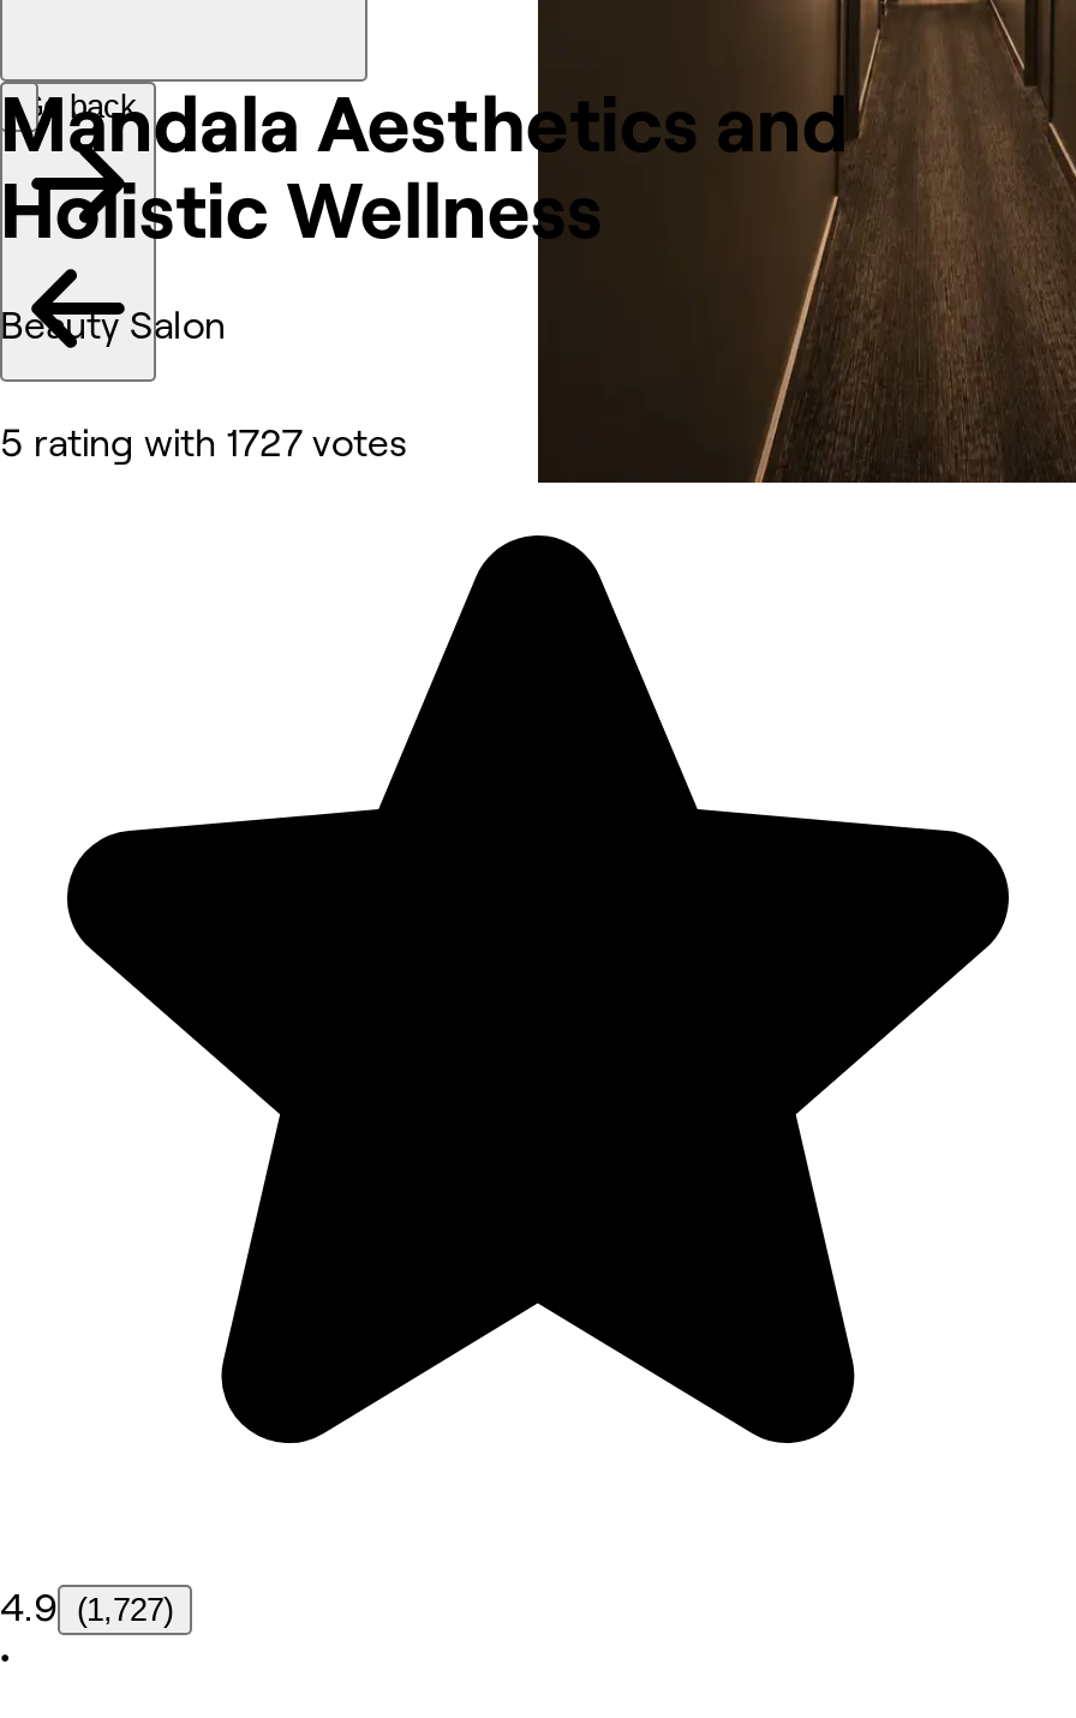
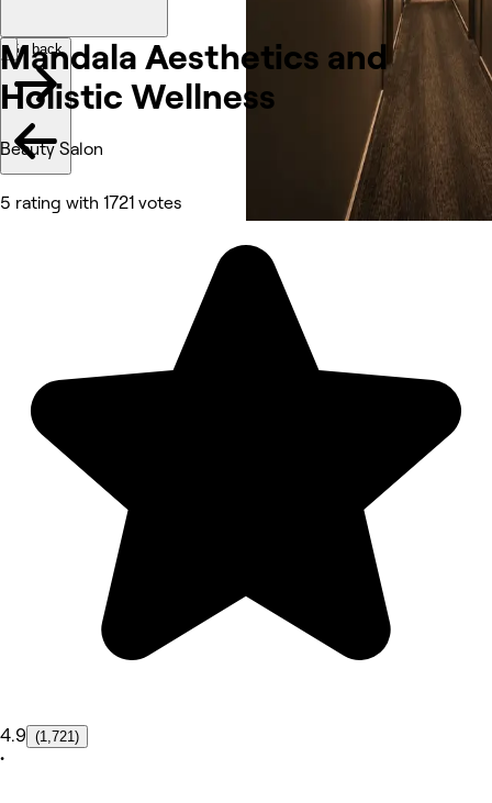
- 5 rating with 1727 votes
+ 5 rating with 1721 votes

- 4.9 (1,727)
+ 4.9 (1,721)
